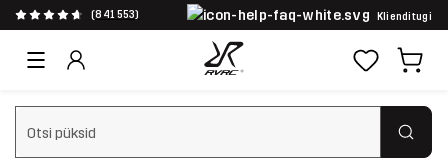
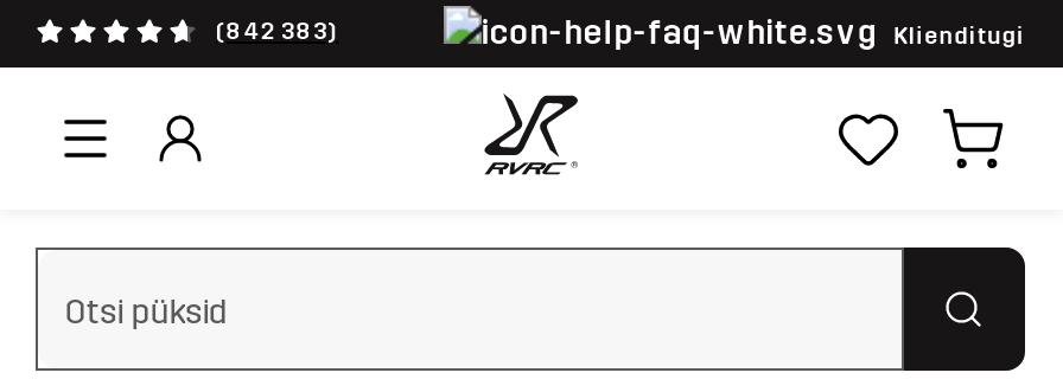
- (841 553)
+ (842 383)
